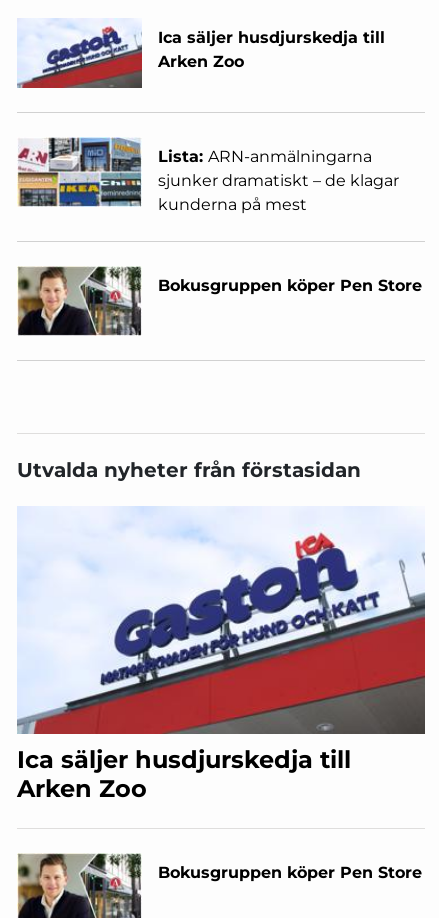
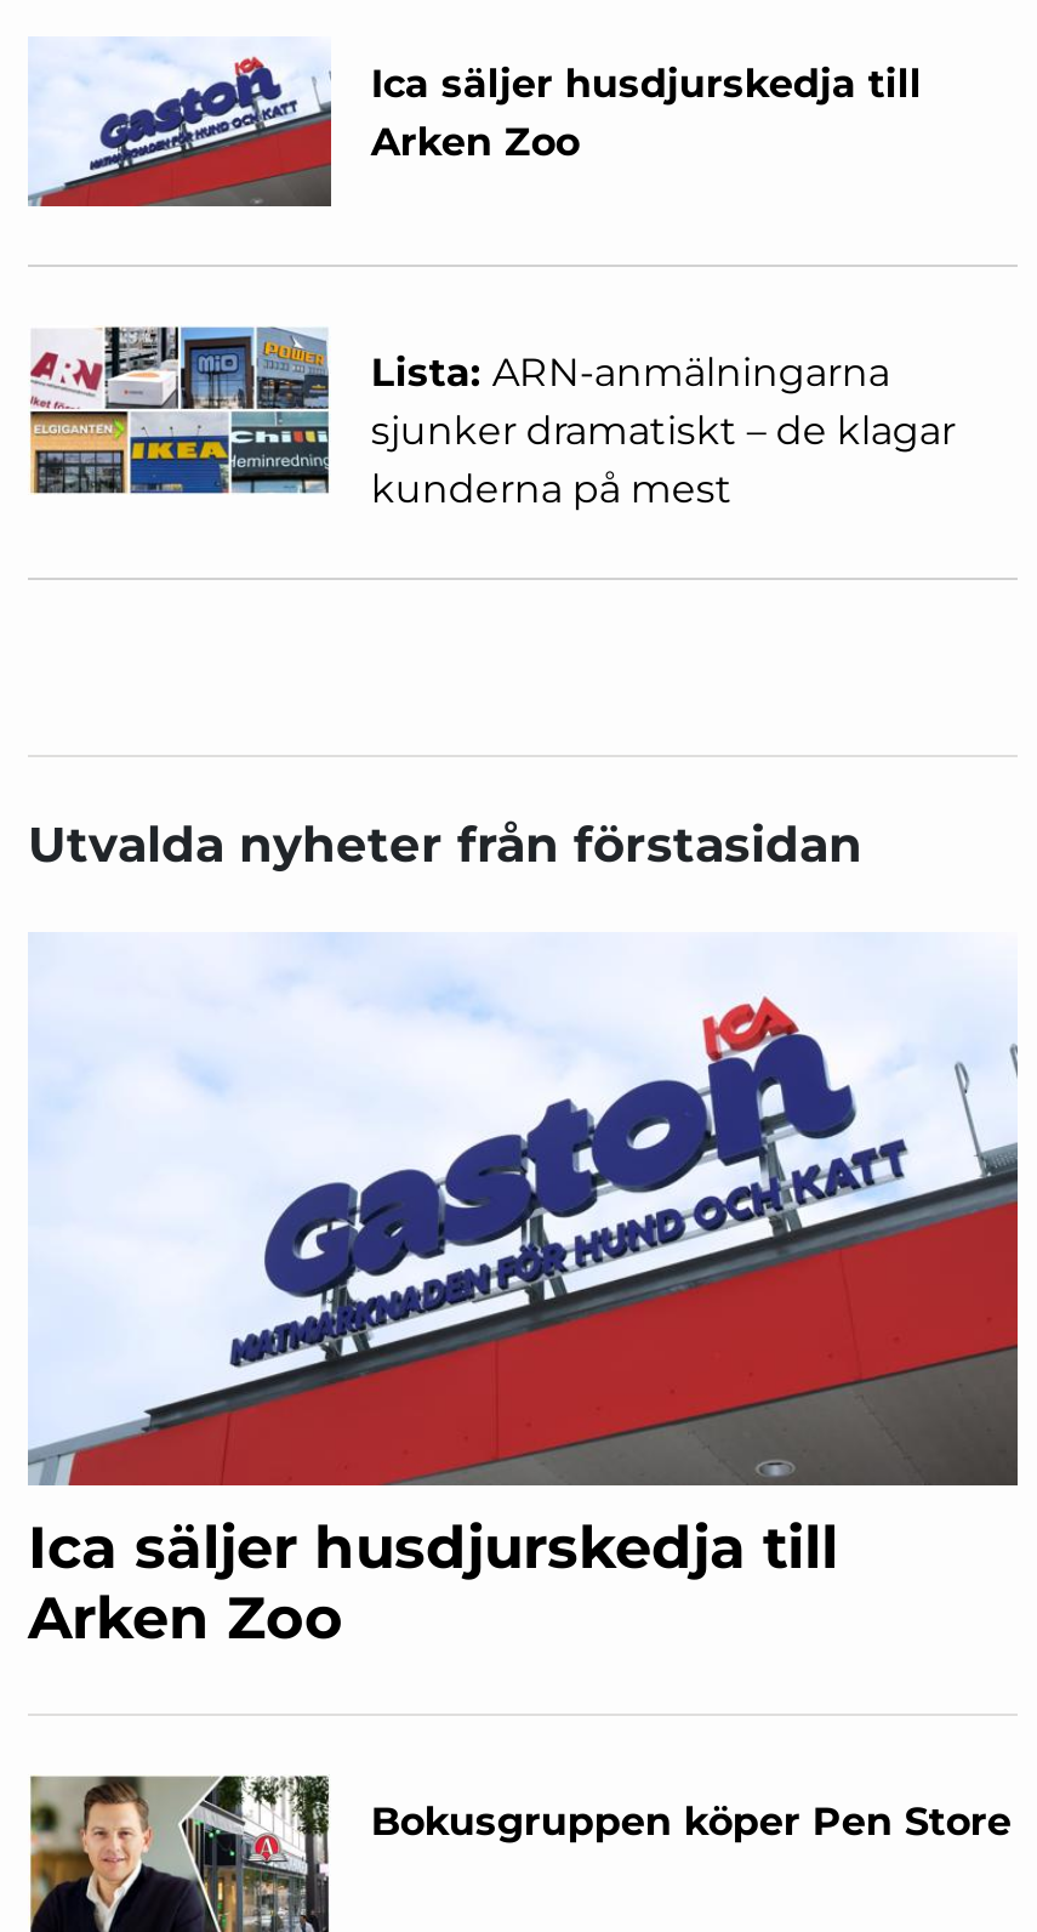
- [image]
- Bokusgruppen köper Pen Store
